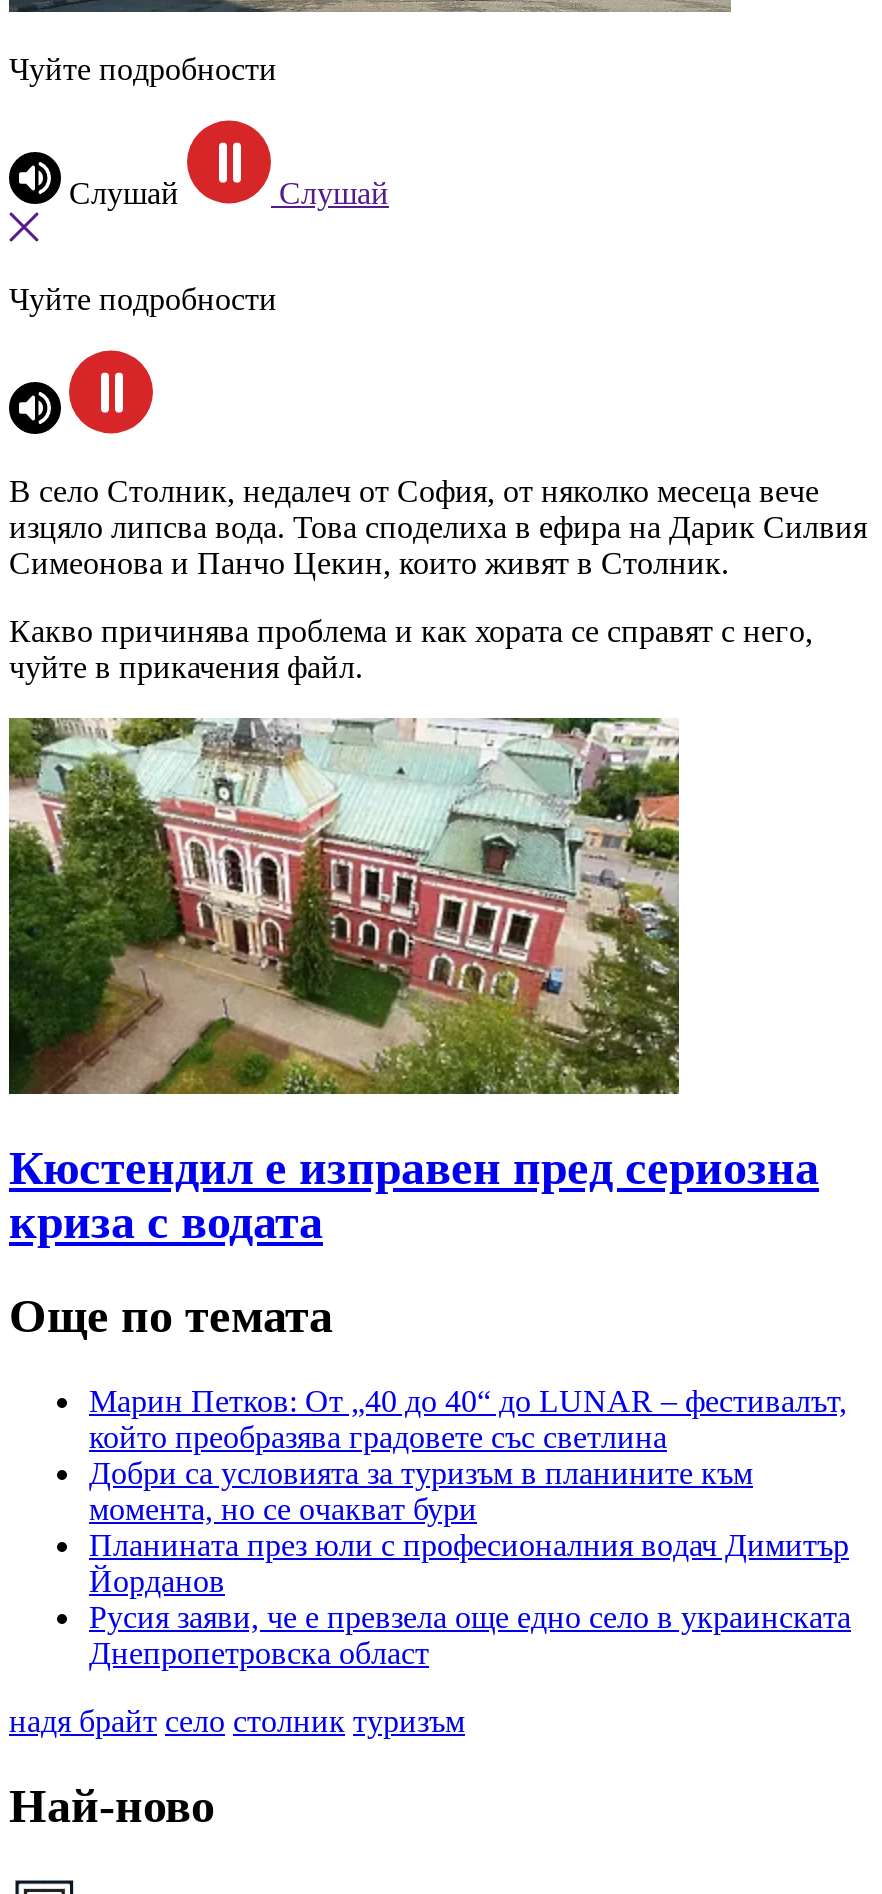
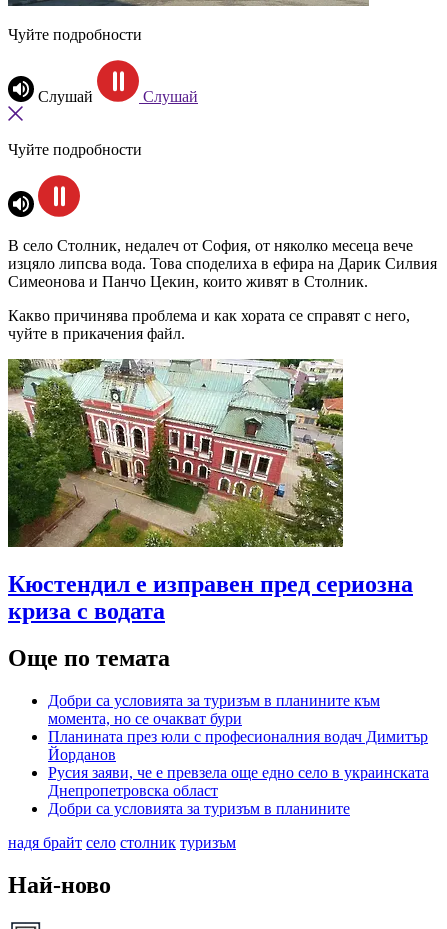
- Марин Петков: От „40 до 40“ до LUNAR – фестивалът,
- който преобразява градовете със светлина

moved up: Добри са условията за туризъм в планините към | момента, но се очакват бури | Планината през юли с професионалния водач Димитър | Йорданов | Русия заяви, че е превзела още едно село в украинската | Днепропетровска област

+ Добри са условията за туризъм в планините
